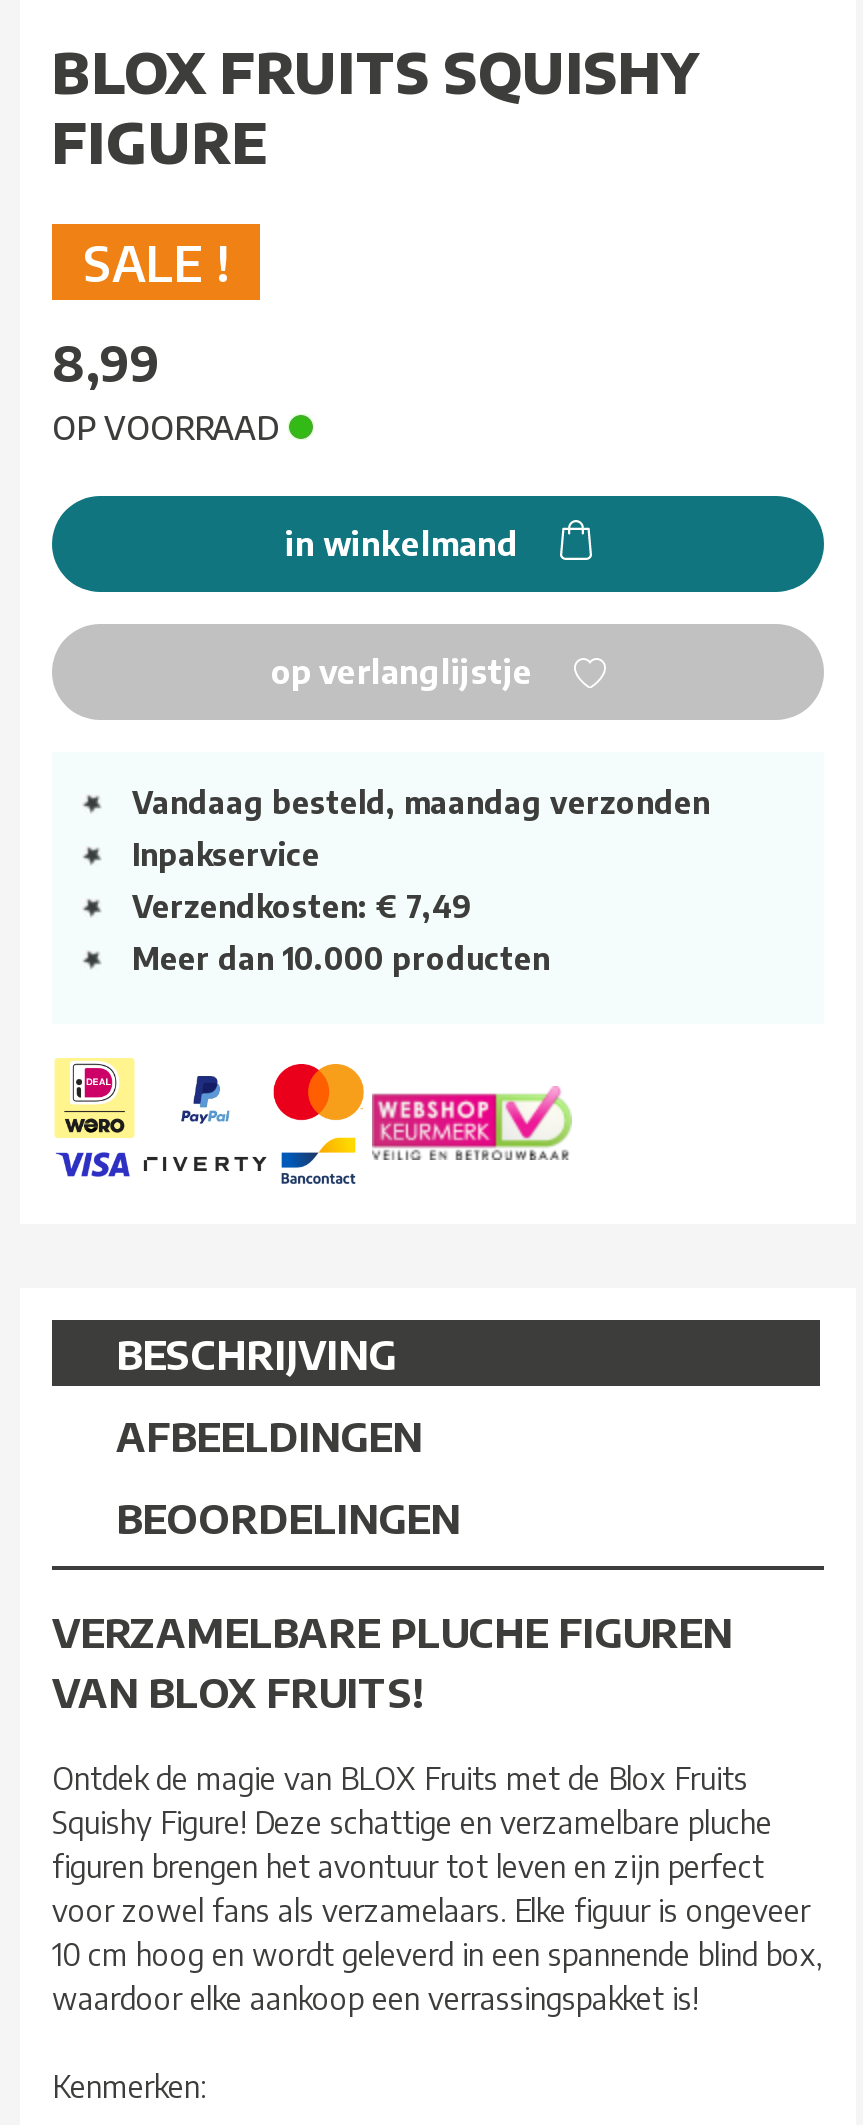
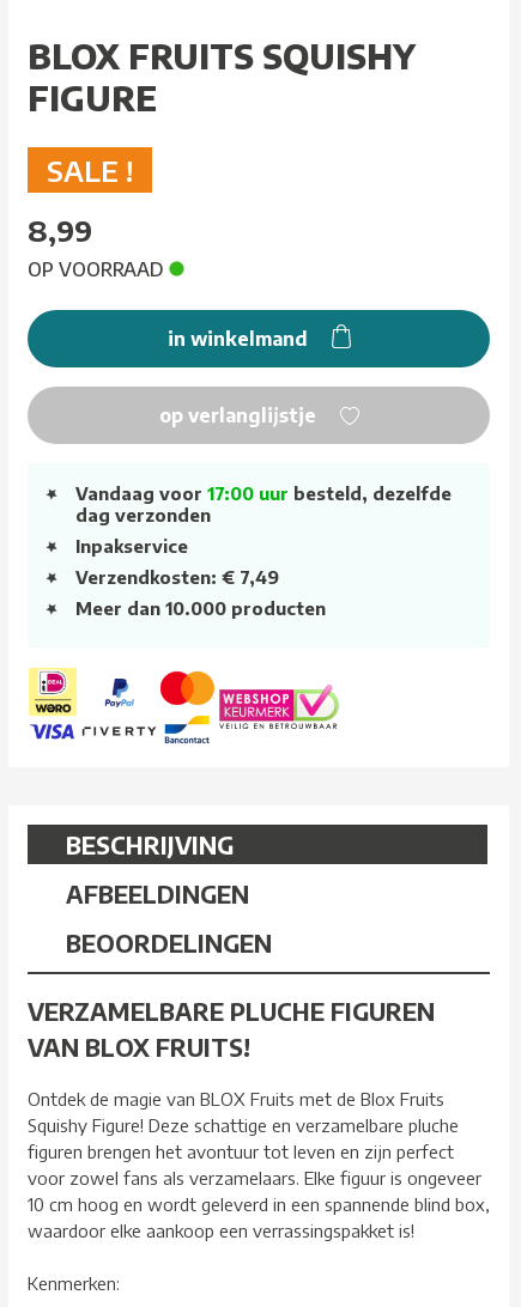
- Vandaag besteld, maandag verzonden
+ Vandaag voor 17:00 uur besteld, dezelfde
+ dag verzonden
